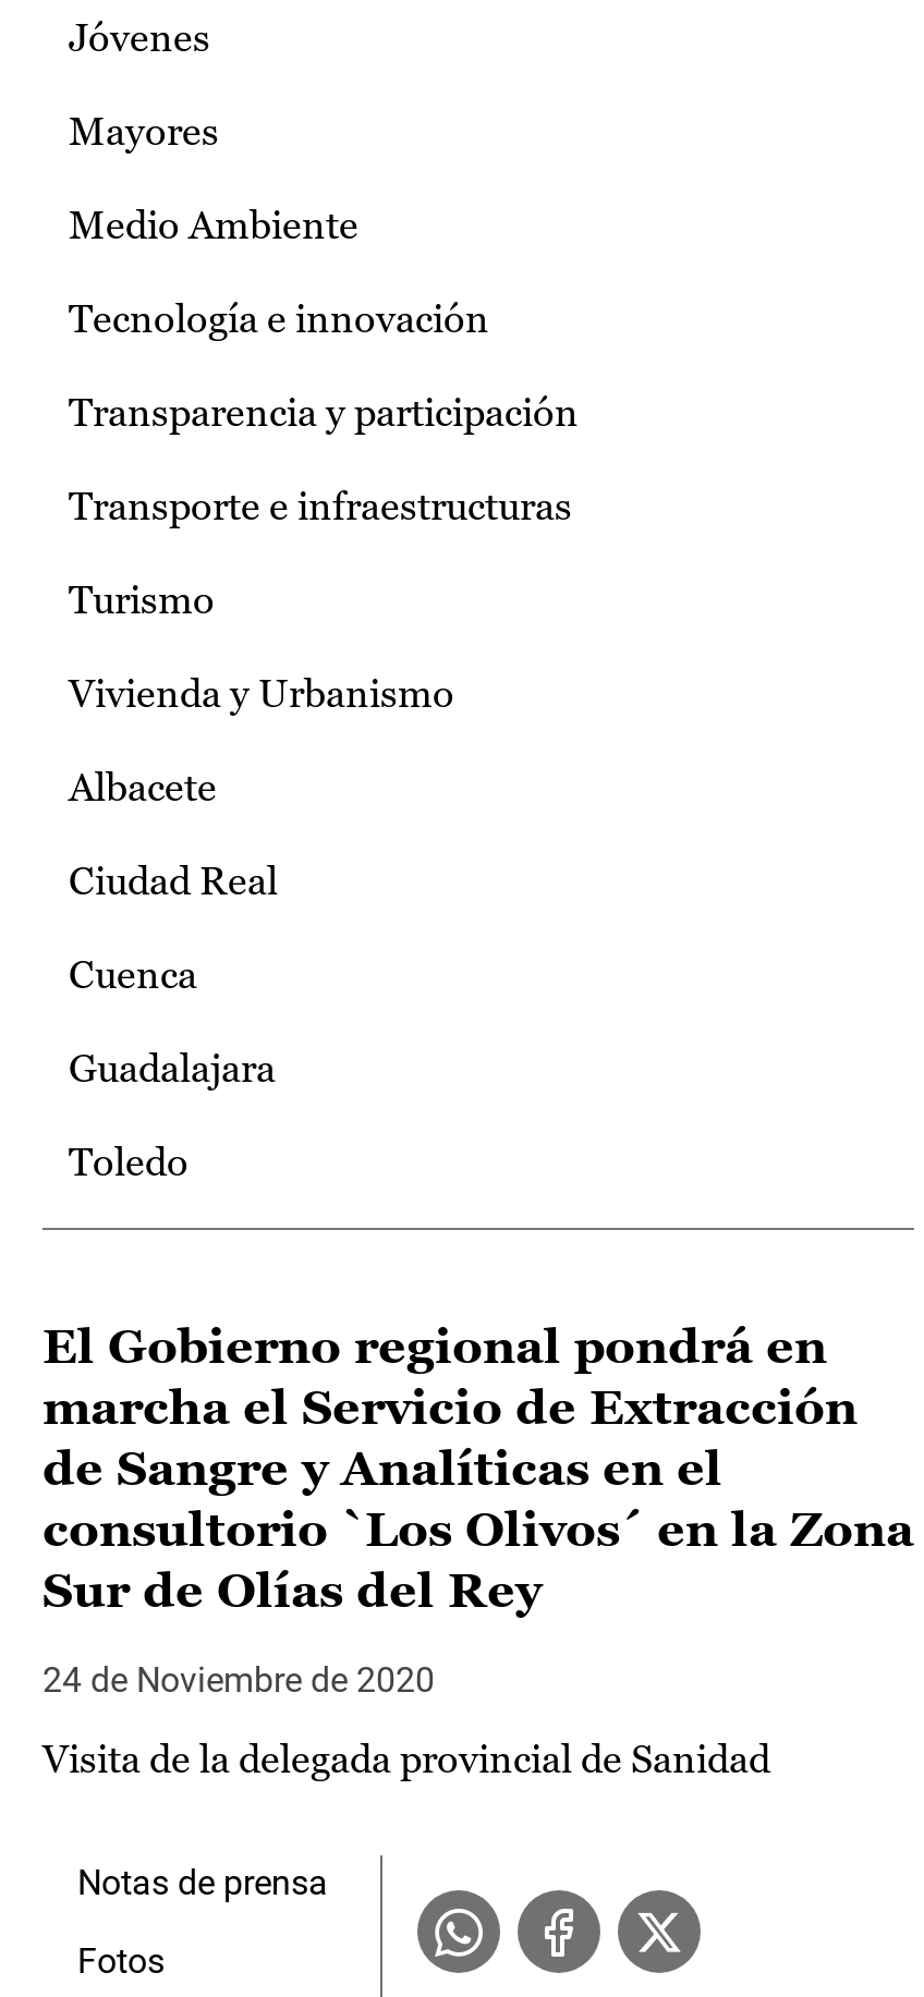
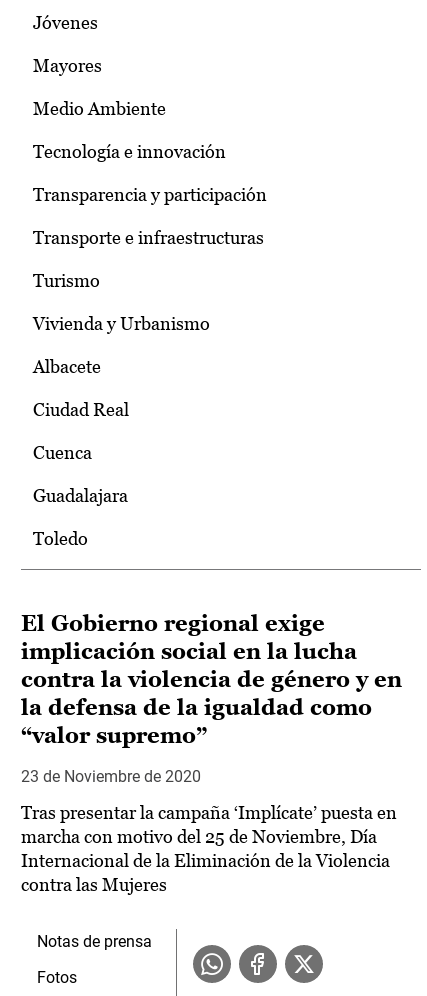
- El Gobierno regional pondrá en
- marcha el Servicio de Extracción
- de Sangre y Analíticas en el
- consultorio `Los Olivos´ en la Zona
- Sur de Olías del Rey
+ El Gobierno regional exige
+ implicación social en la lucha
+ contra la violencia de género y en
+ la defensa de la igualdad como
+ “valor supremo”

- 24 de Noviembre de 2020
+ 23 de Noviembre de 2020

- Visita de la delegada provincial de Sanidad
+ Tras presentar la campaña ‘Implícate’ puesta en
+ marcha con motivo del 25 de Noviembre, Día
+ Internacional de la Eliminación de la Violencia
+ contra las Mujeres
